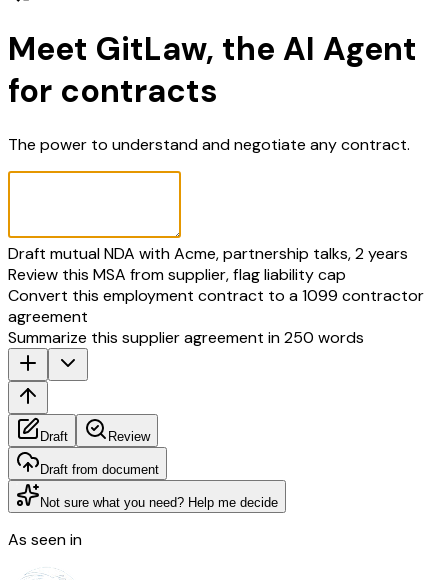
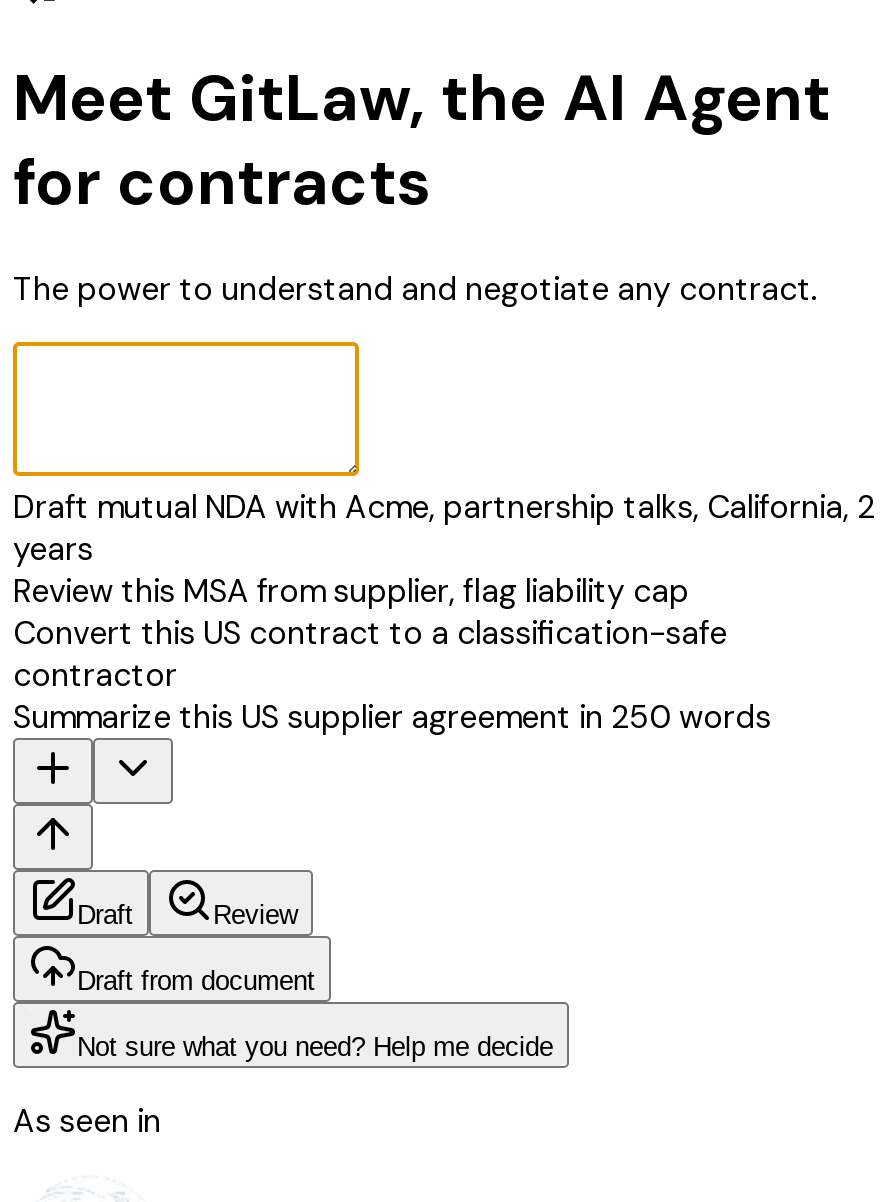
- Draft mutual NDA with Acme, partnership talks, 2 years
+ Draft mutual NDA with Acme, partnership talks, California, 2
+ years

- Convert this employment contract to a 1099 contractor
- agreement
- Summarize this supplier agreement in 250 words
+ Convert this US contract to a classification-safe
+ contractor
+ Summarize this US supplier agreement in 250 words
